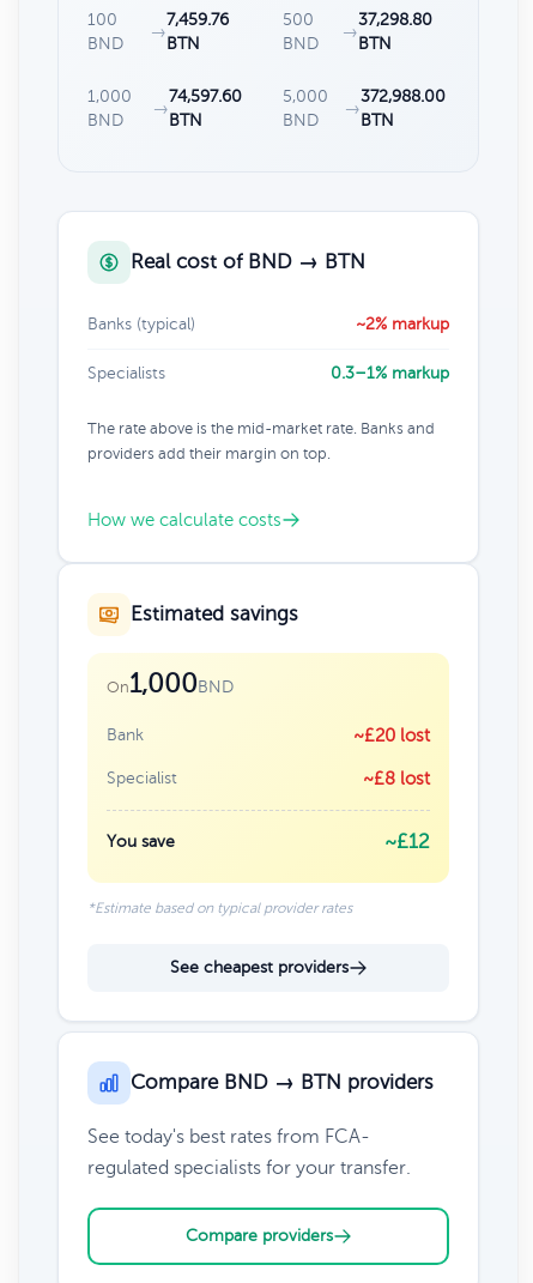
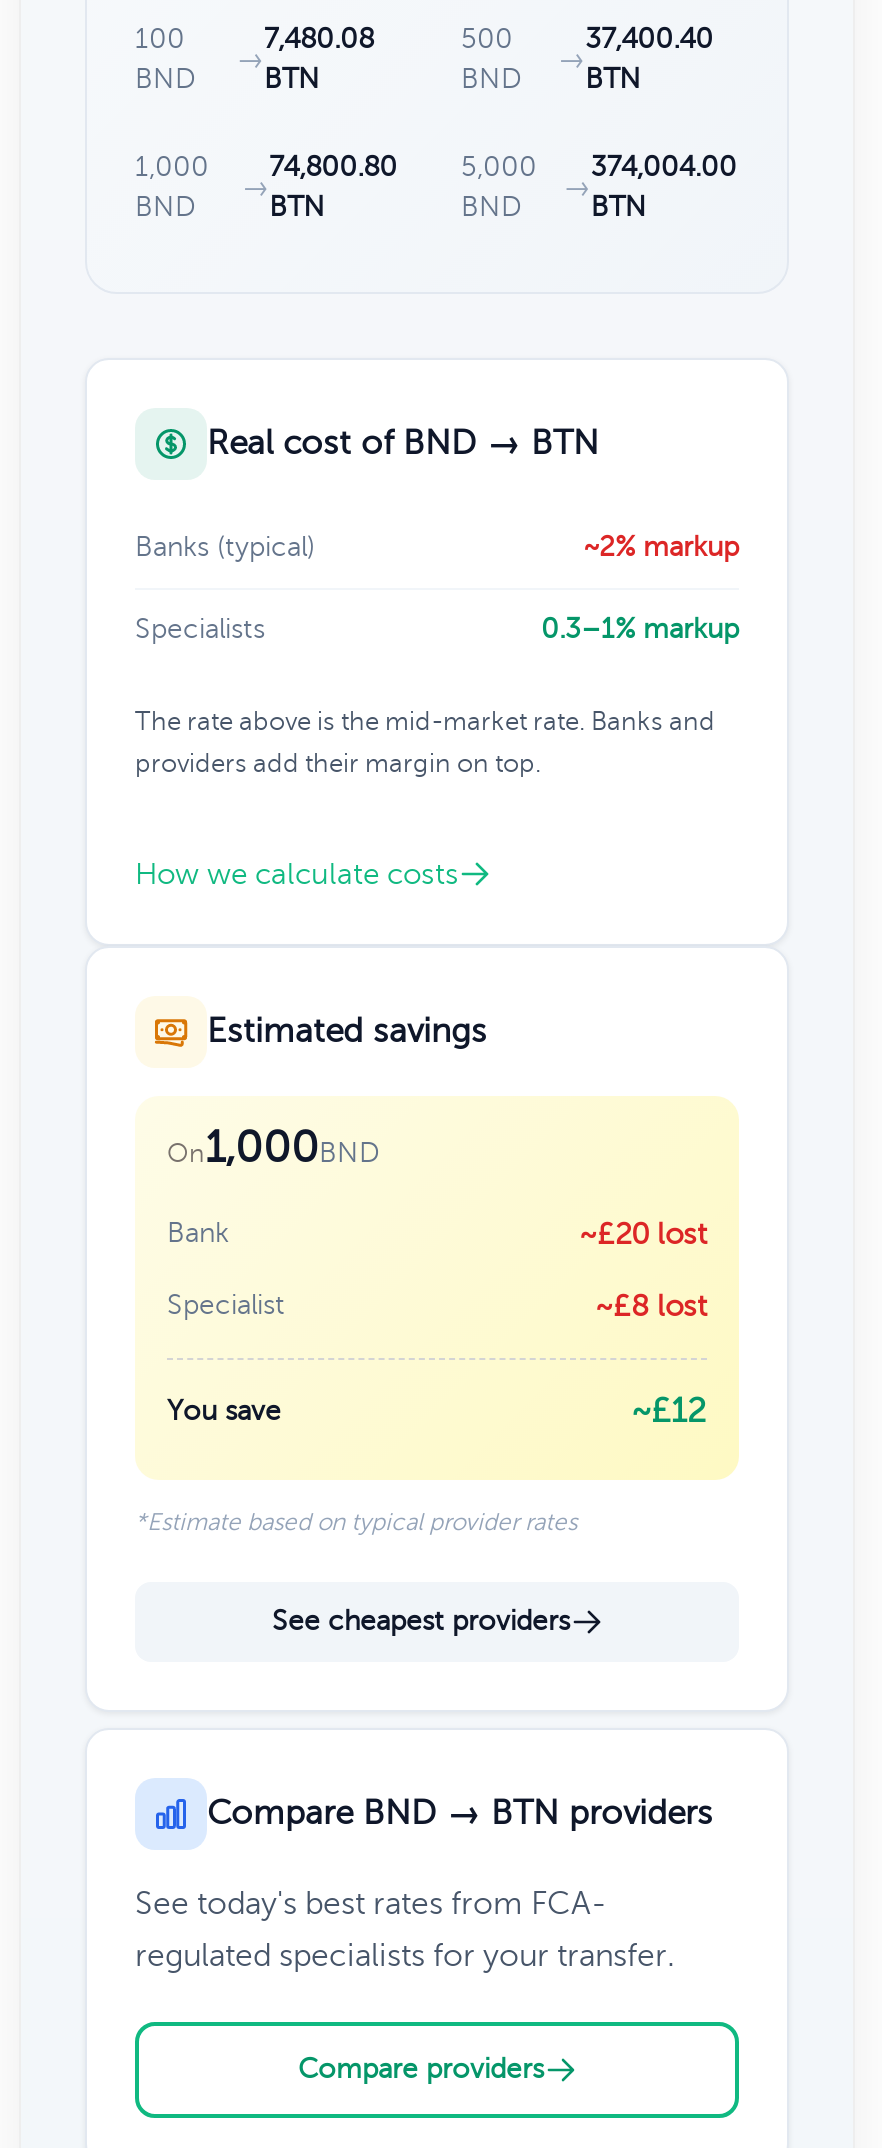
- 7,459.76
+ 7,480.08

- 37,298.80
+ 37,400.40

- 74,597.60
+ 74,800.80

- 5,000 372,988.00
+ 5,000 374,004.00
